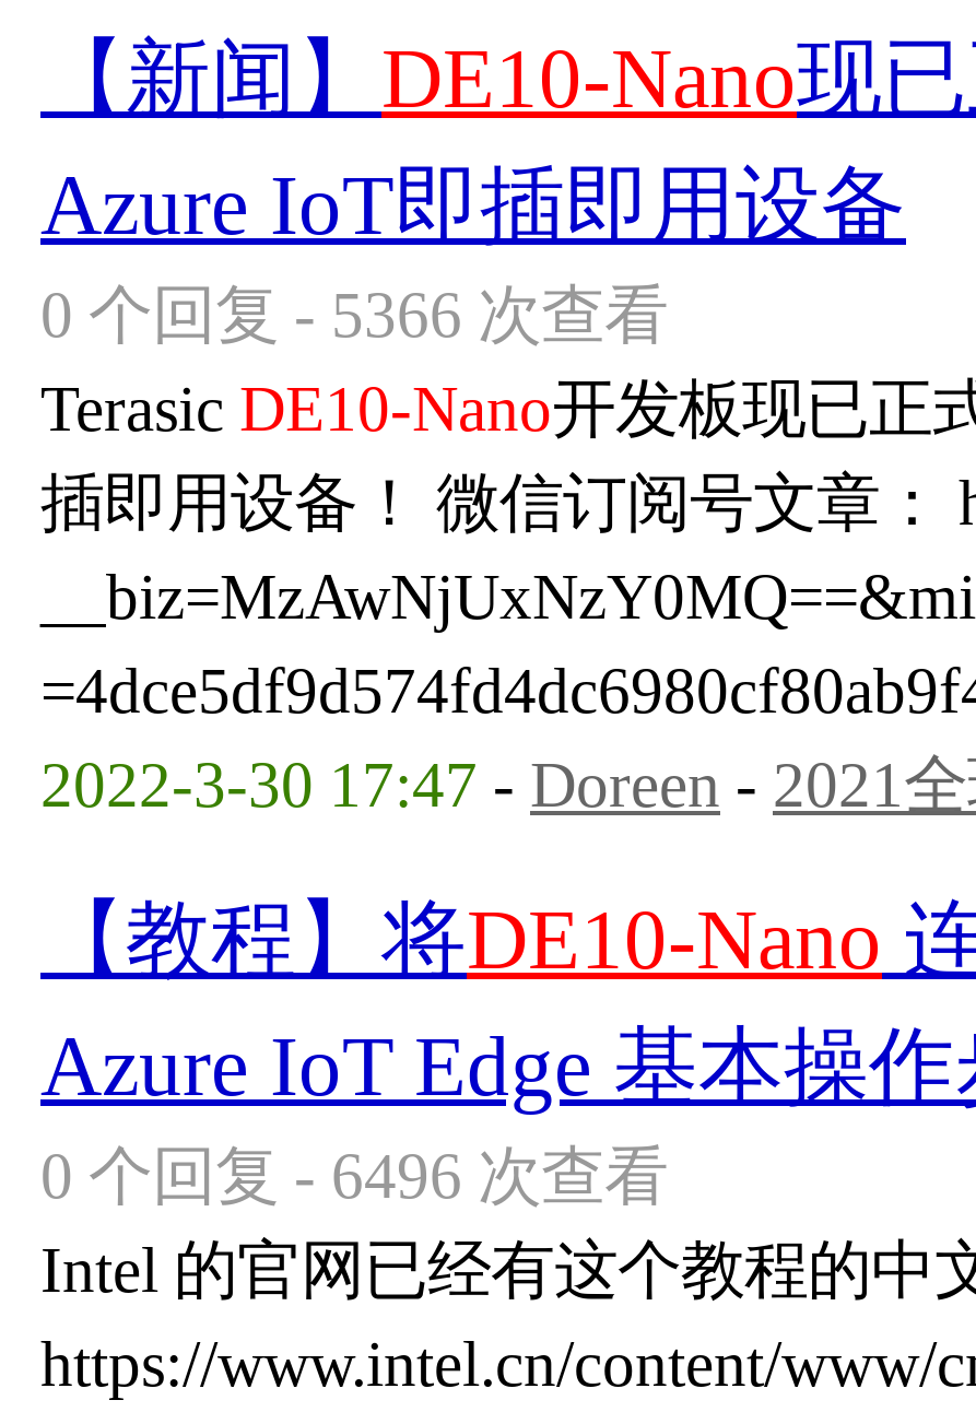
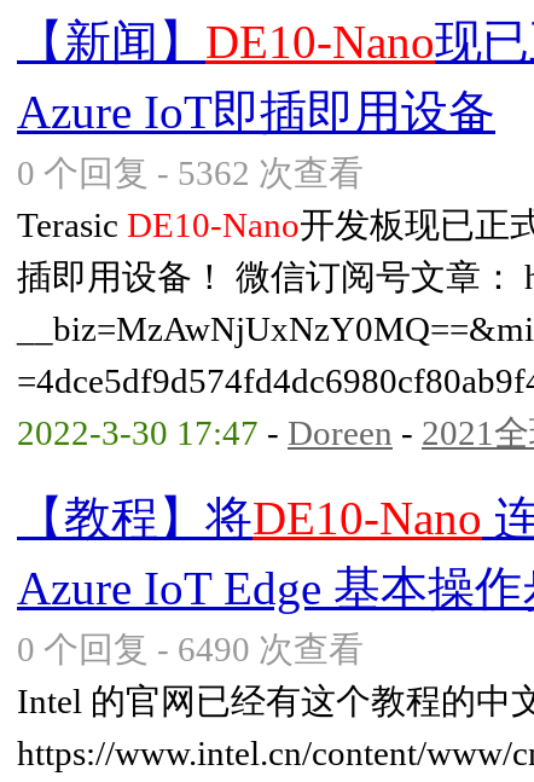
- 0 个回复 - 5366 次查看
+ 0 个回复 - 5362 次查看

- 0 个回复 - 6496 次查看
+ 0 个回复 - 6490 次查看
